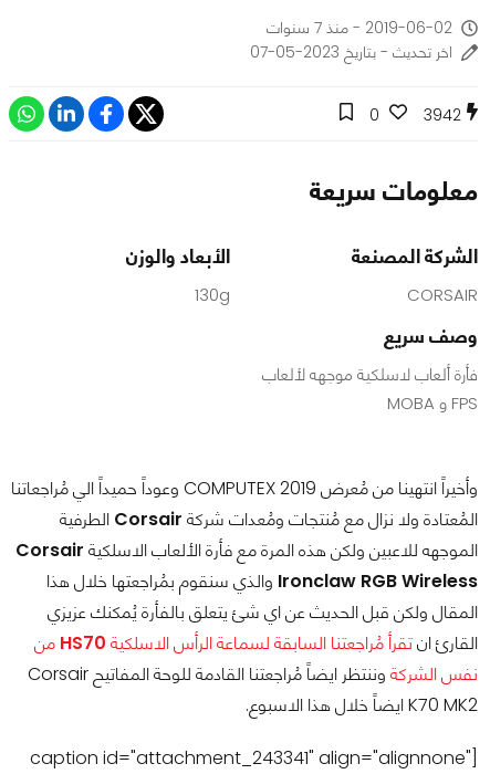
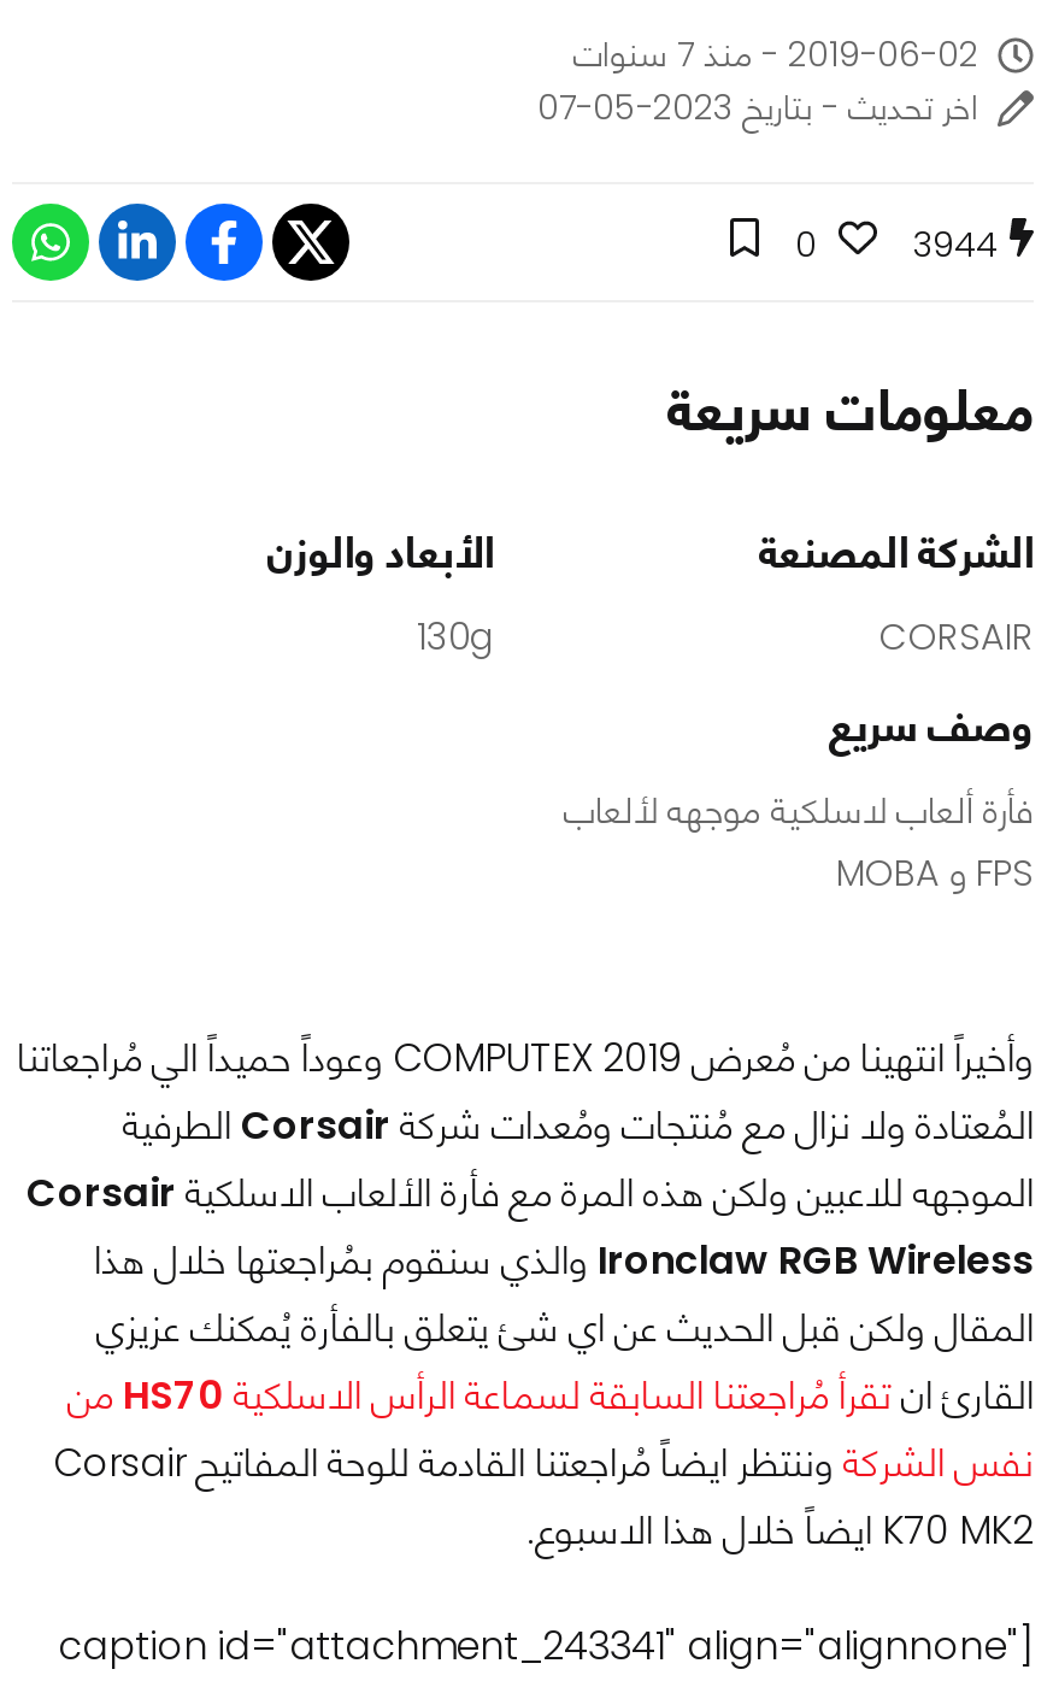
- 0 3942
+ 0 3944
